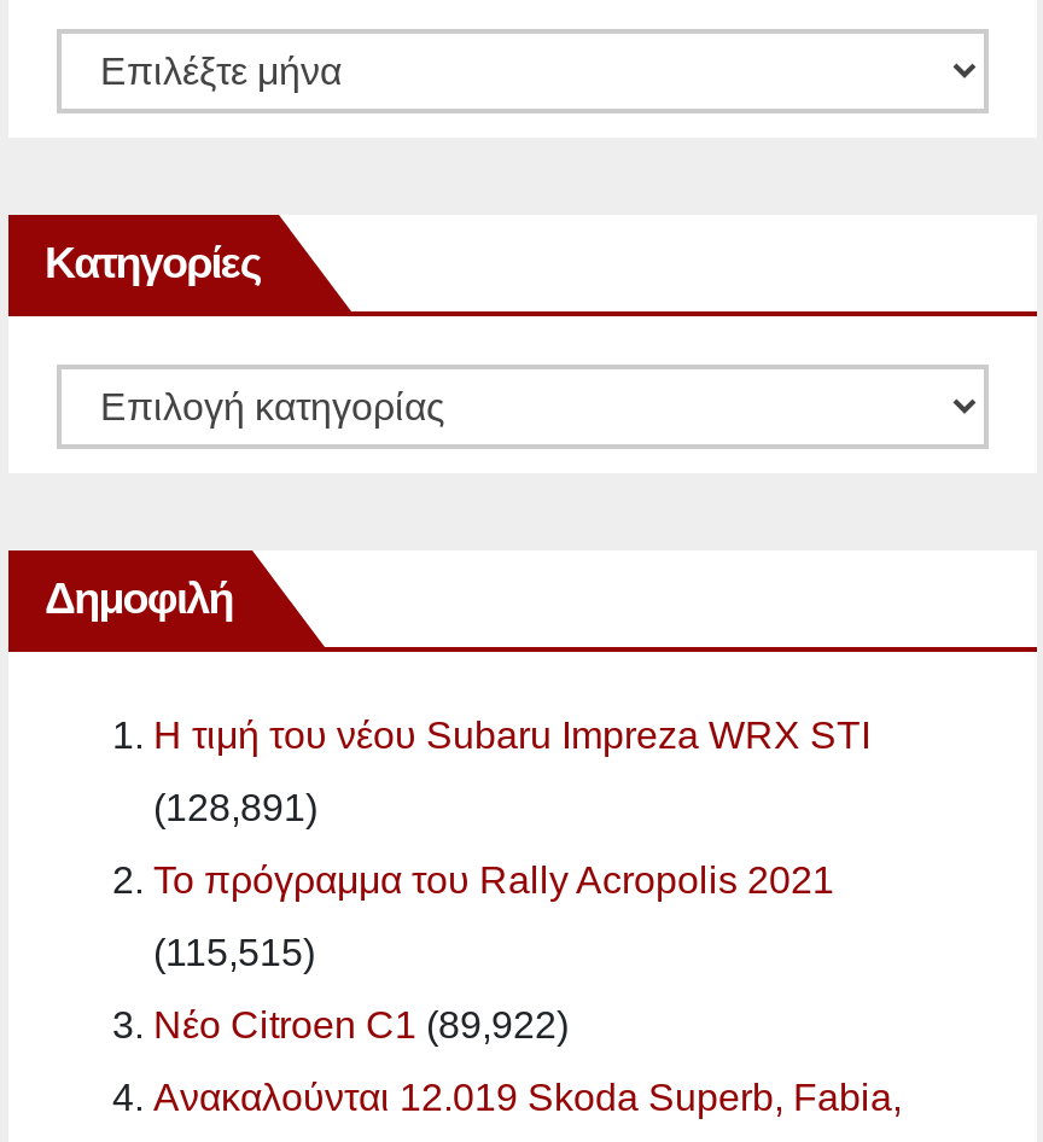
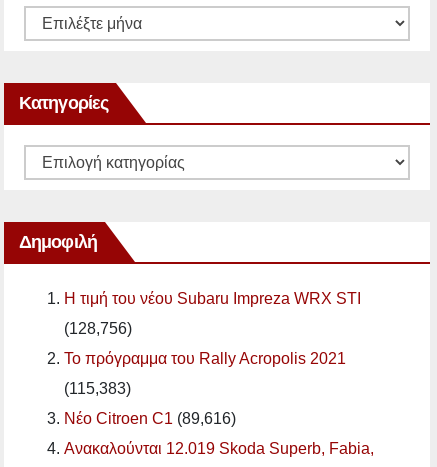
- (128,891)
+ (128,756)

- (115,515)
+ (115,383)

- Νέο Citroen C1 (89,922)
+ Νέο Citroen C1 (89,616)
